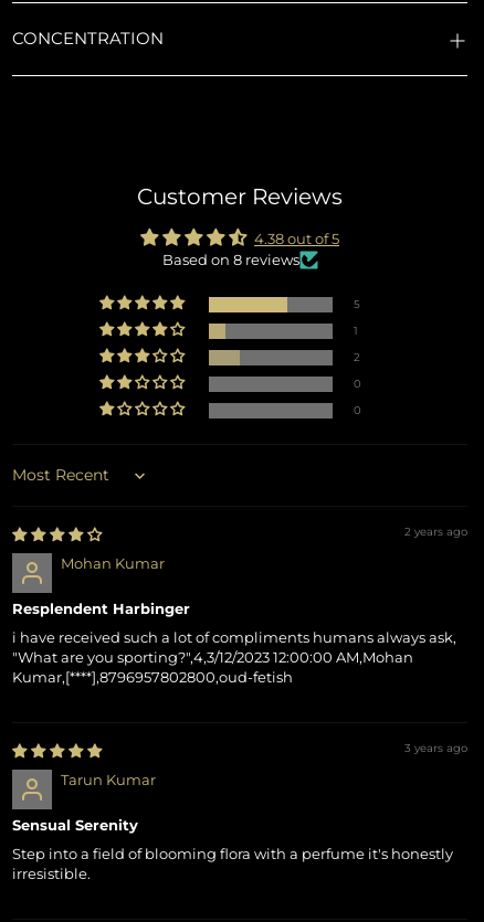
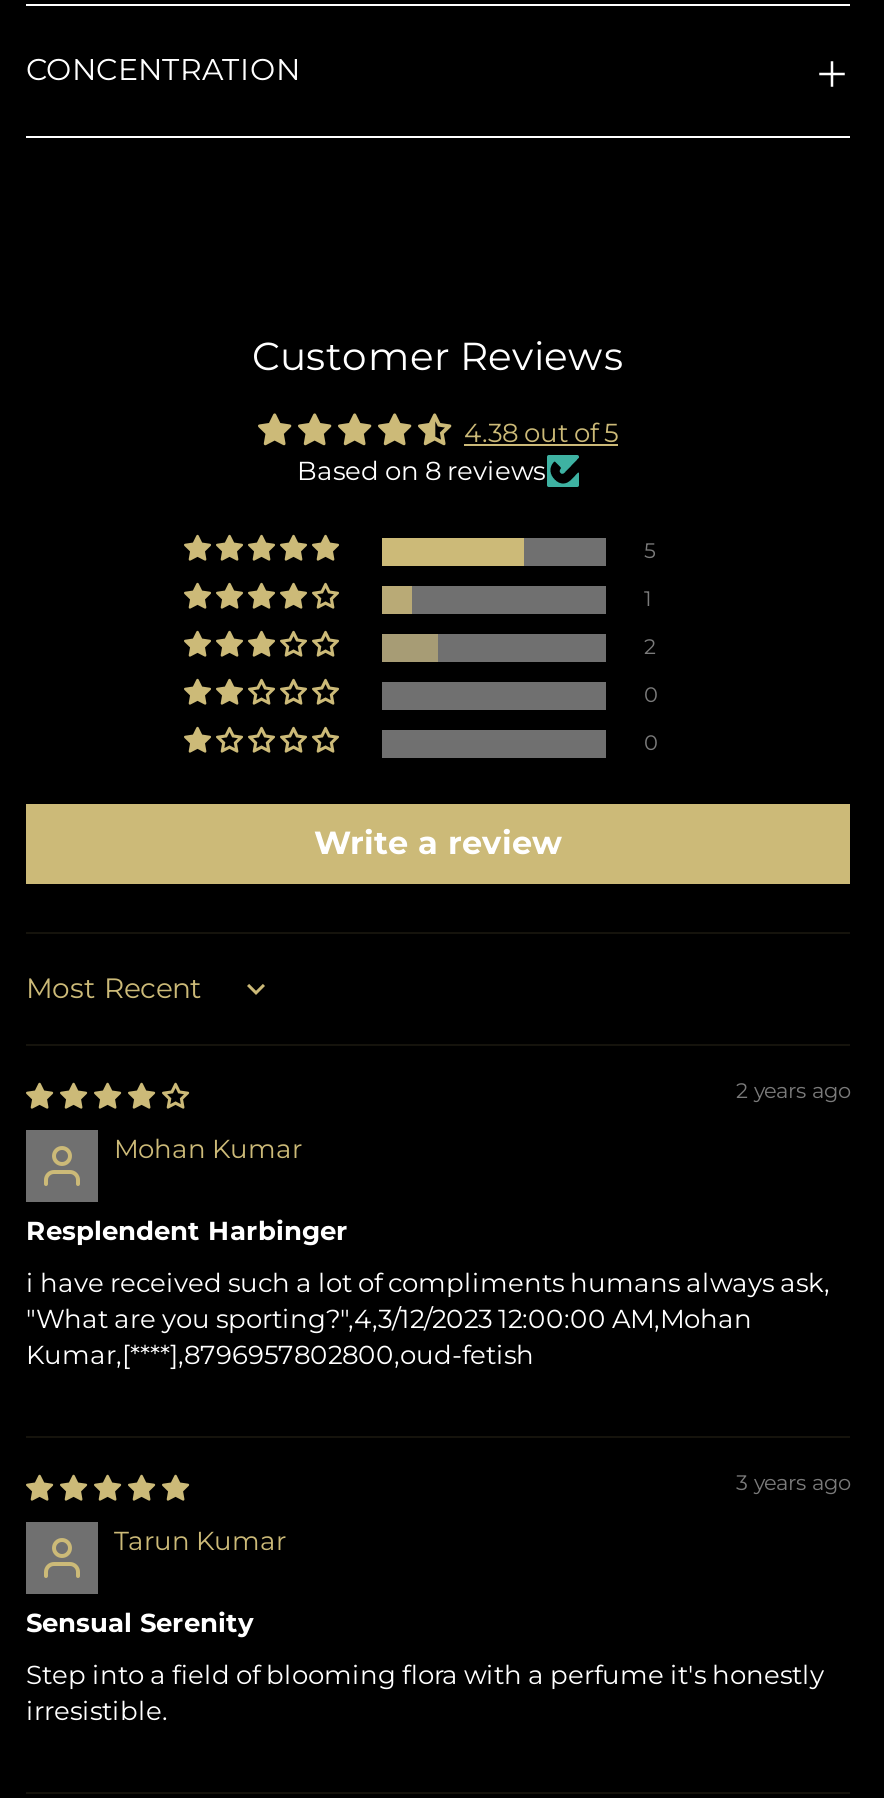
+ Write a review
